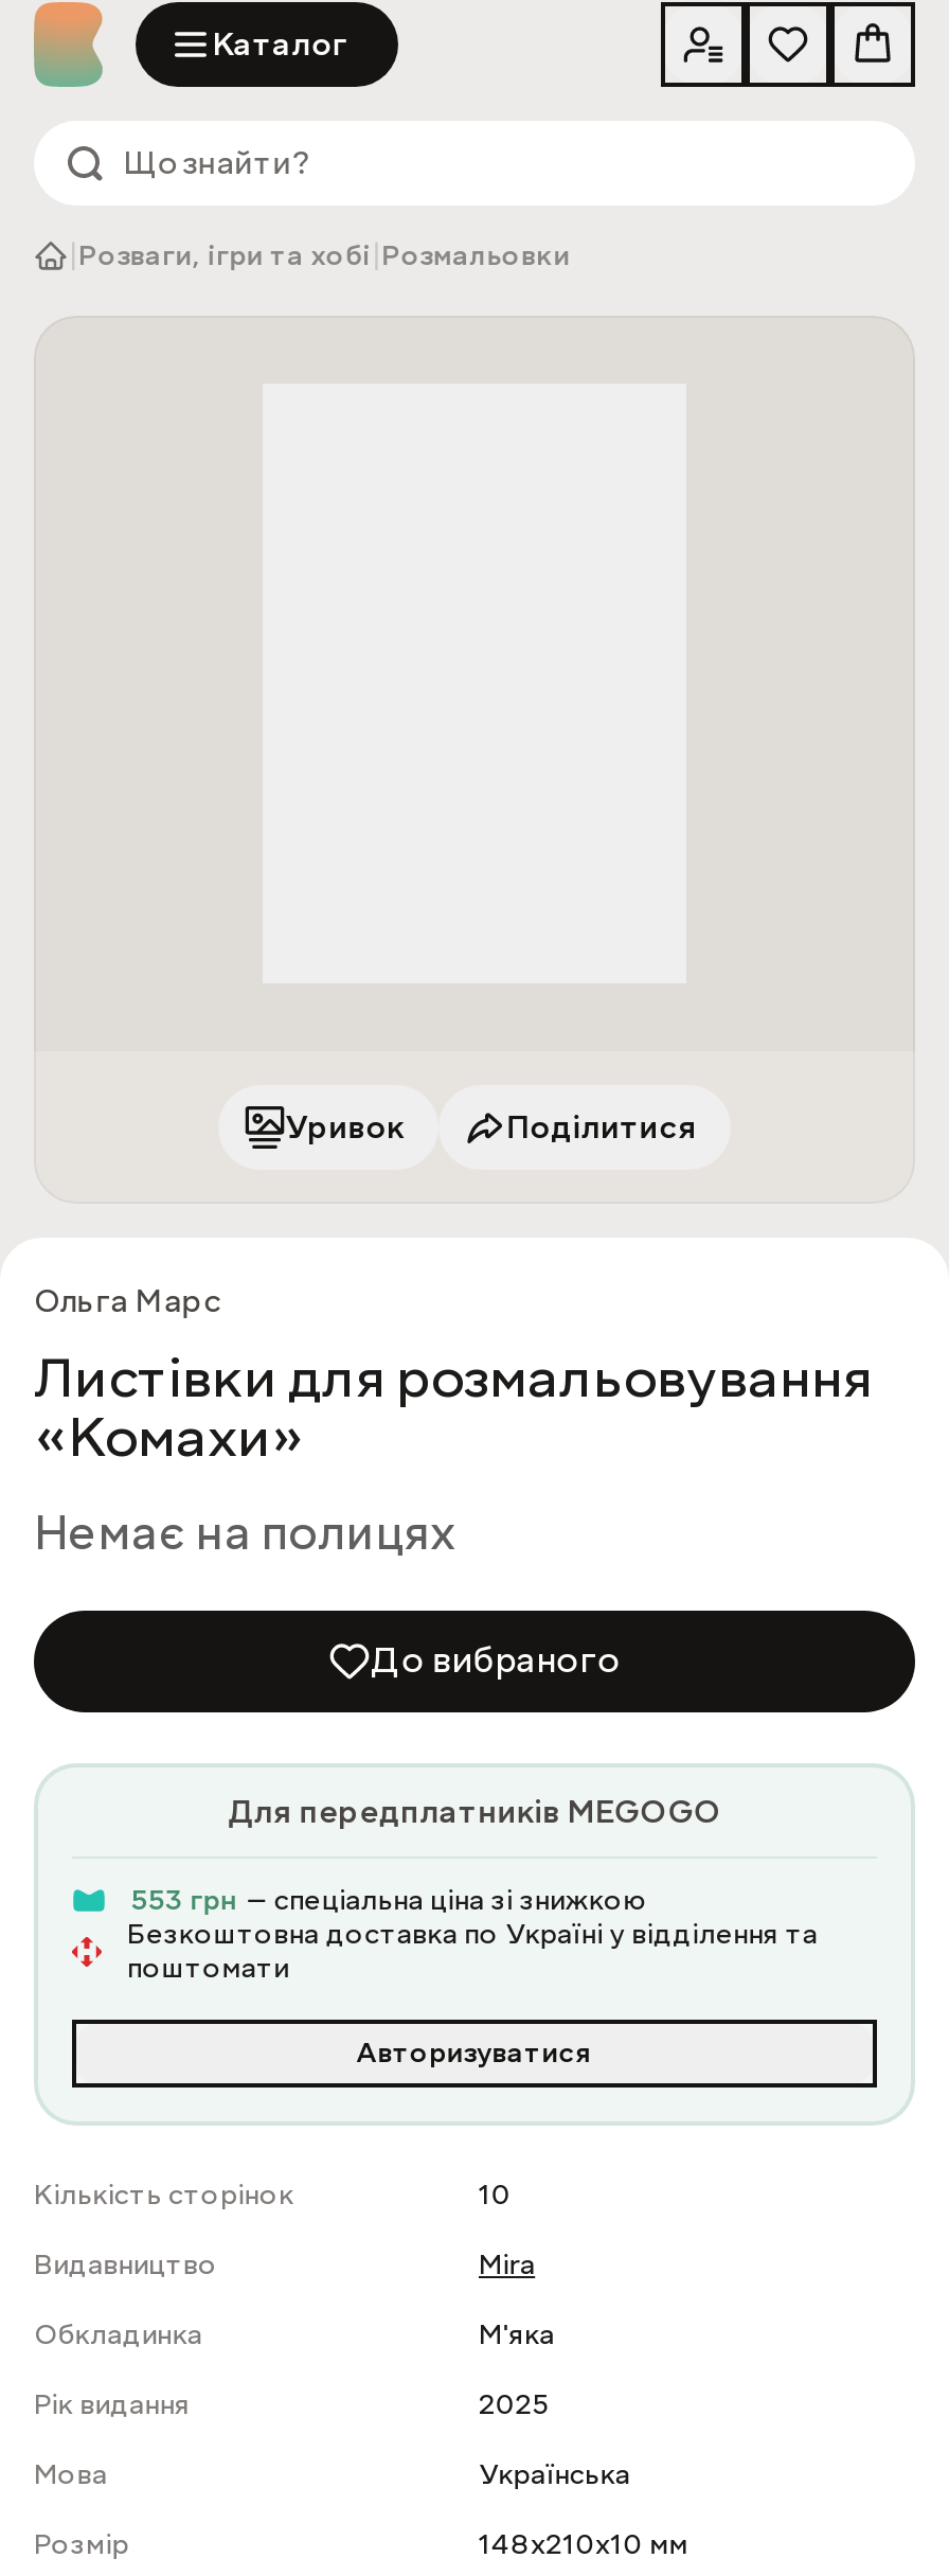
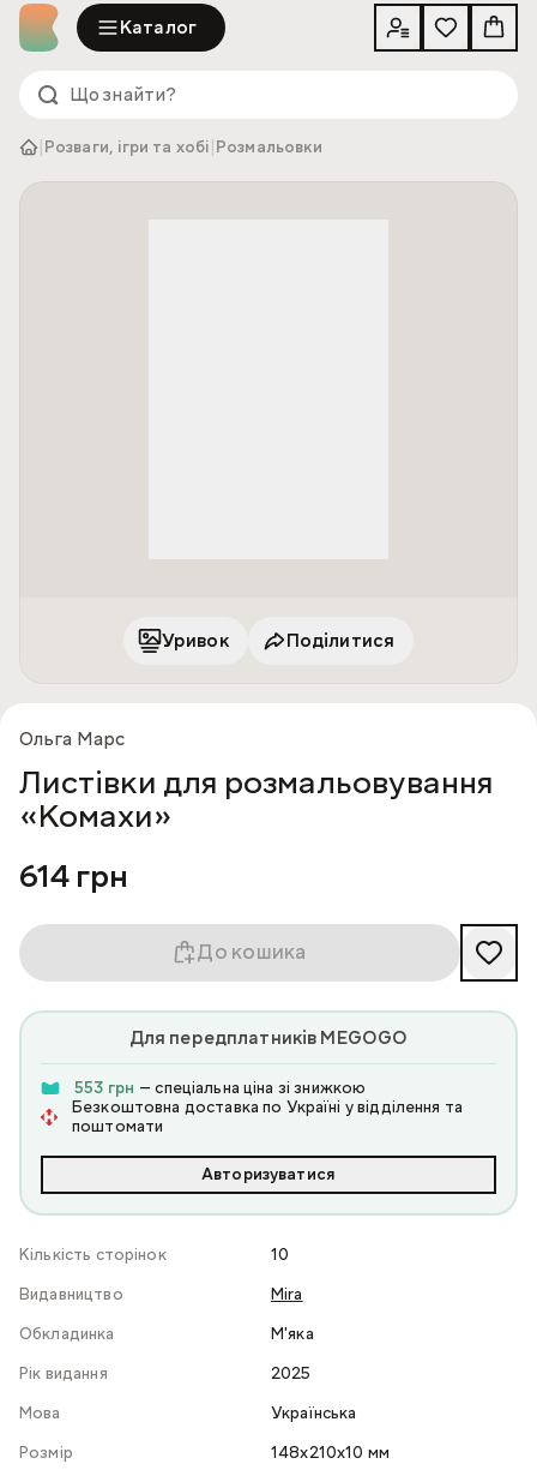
- Немає на полицях
+ 614 грн

- До вибраного
+ До кошика
